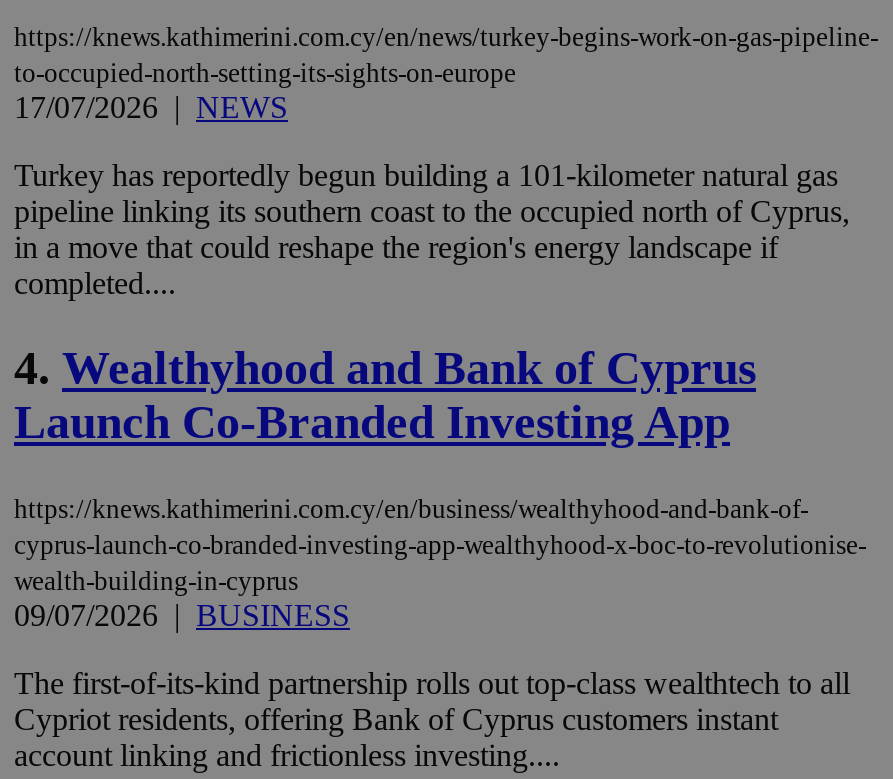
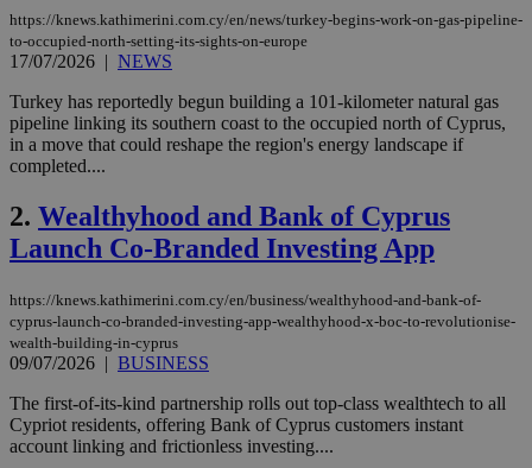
- 4. Wealthyhood and Bank of Cyprus
+ 2. Wealthyhood and Bank of Cyprus
